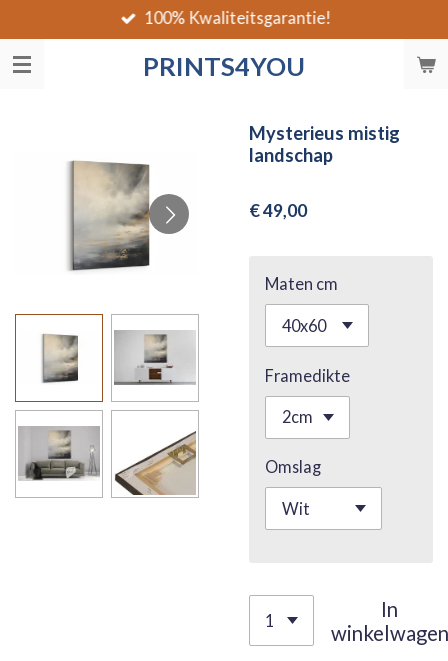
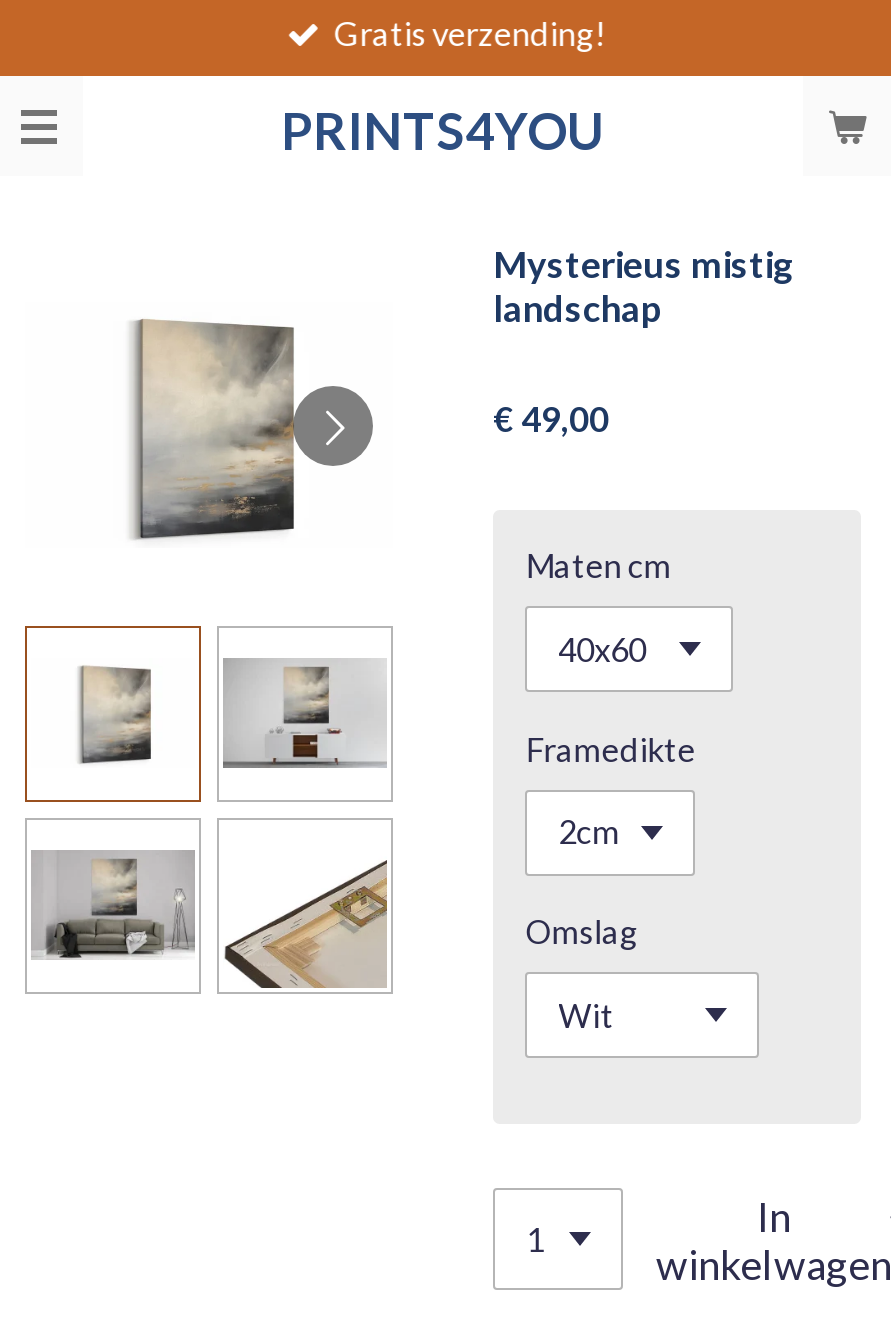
- 100% Kwaliteitsgarantie!
+ Gratis verzending!
